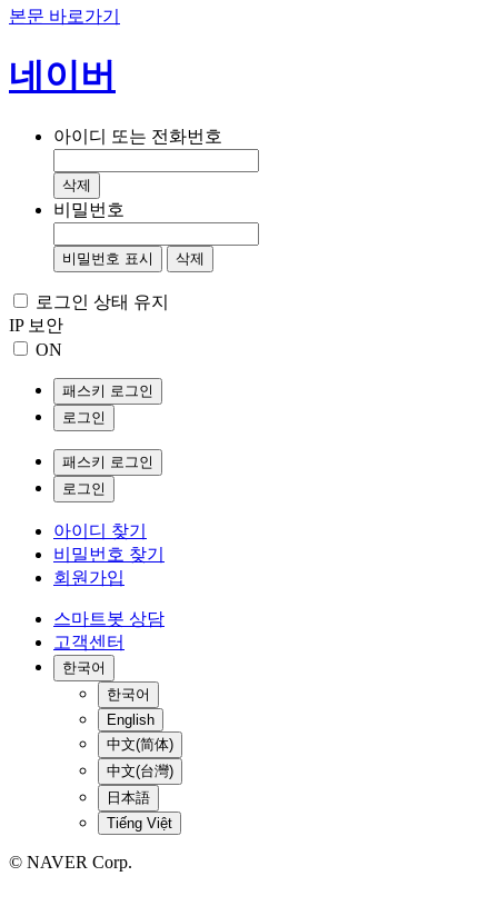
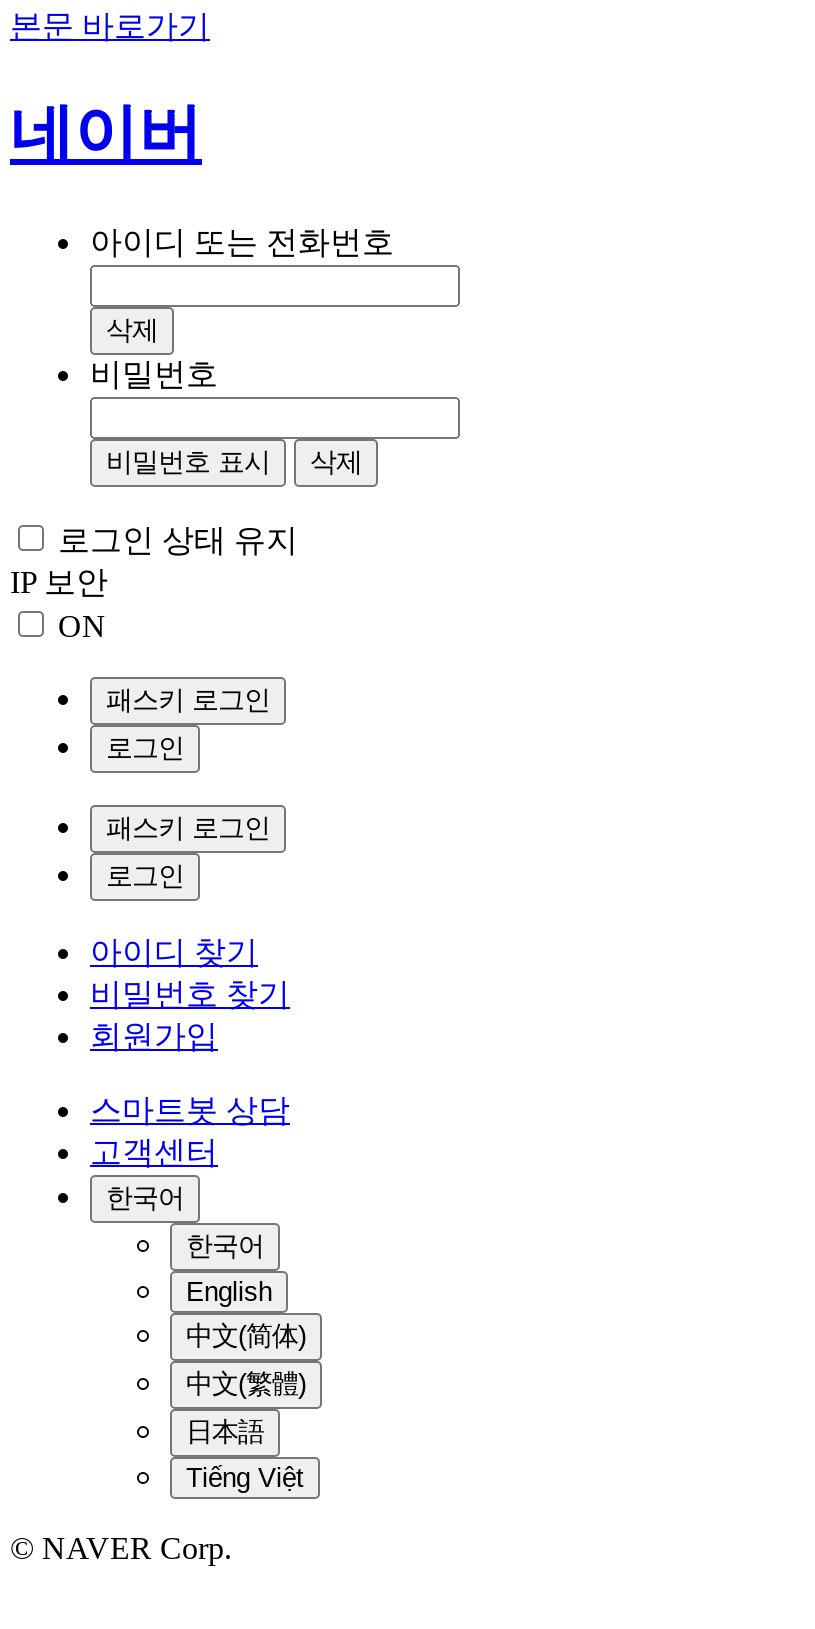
- 中文(台灣)
+ 中文(繁體)
